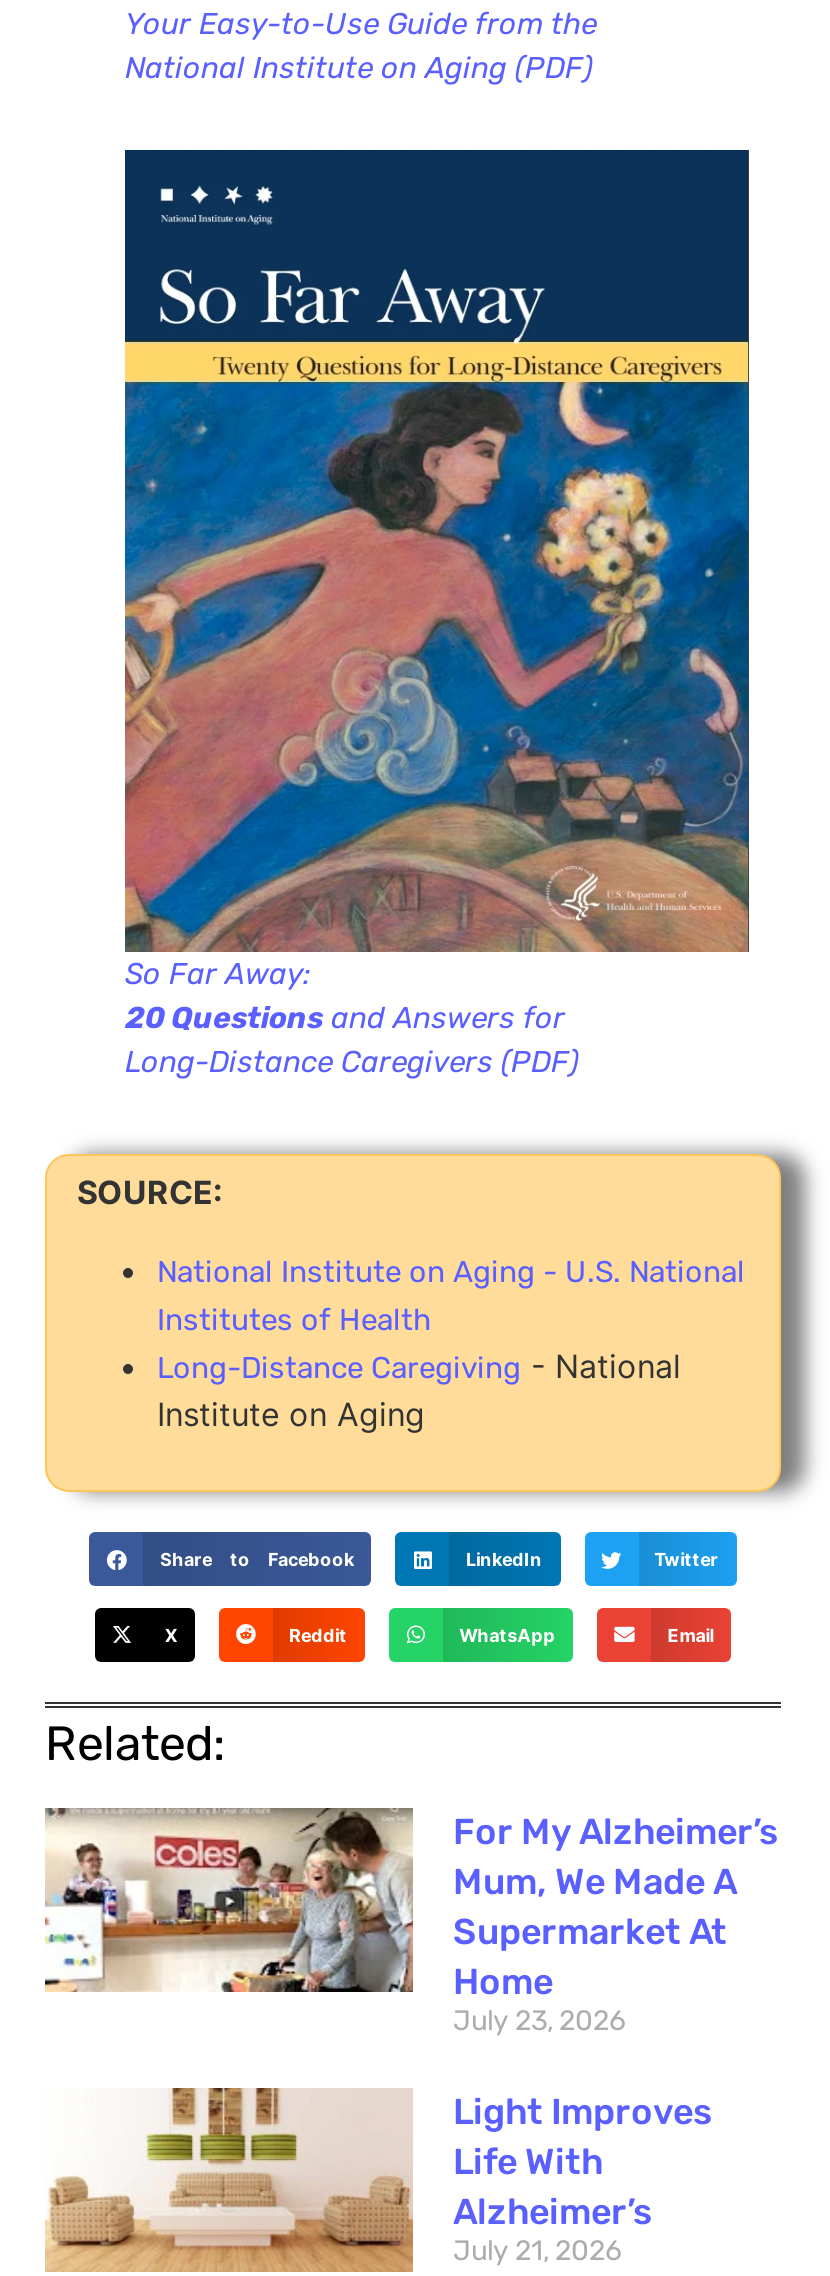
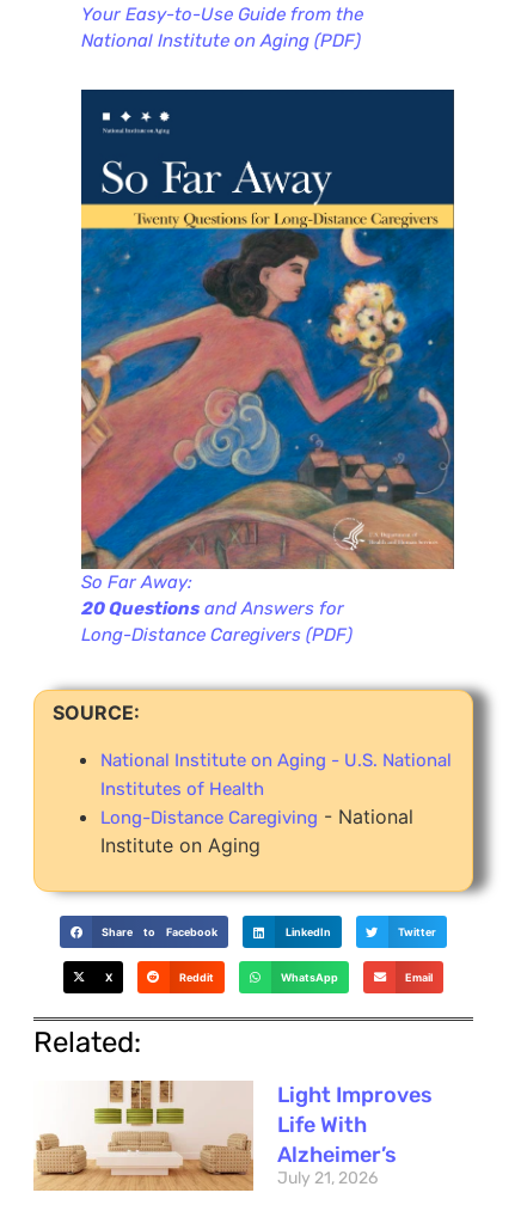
- [image]
- For My Alzheimer’s
- Mum, We Made A
- Supermarket At
- Home
- July 23, 2026
